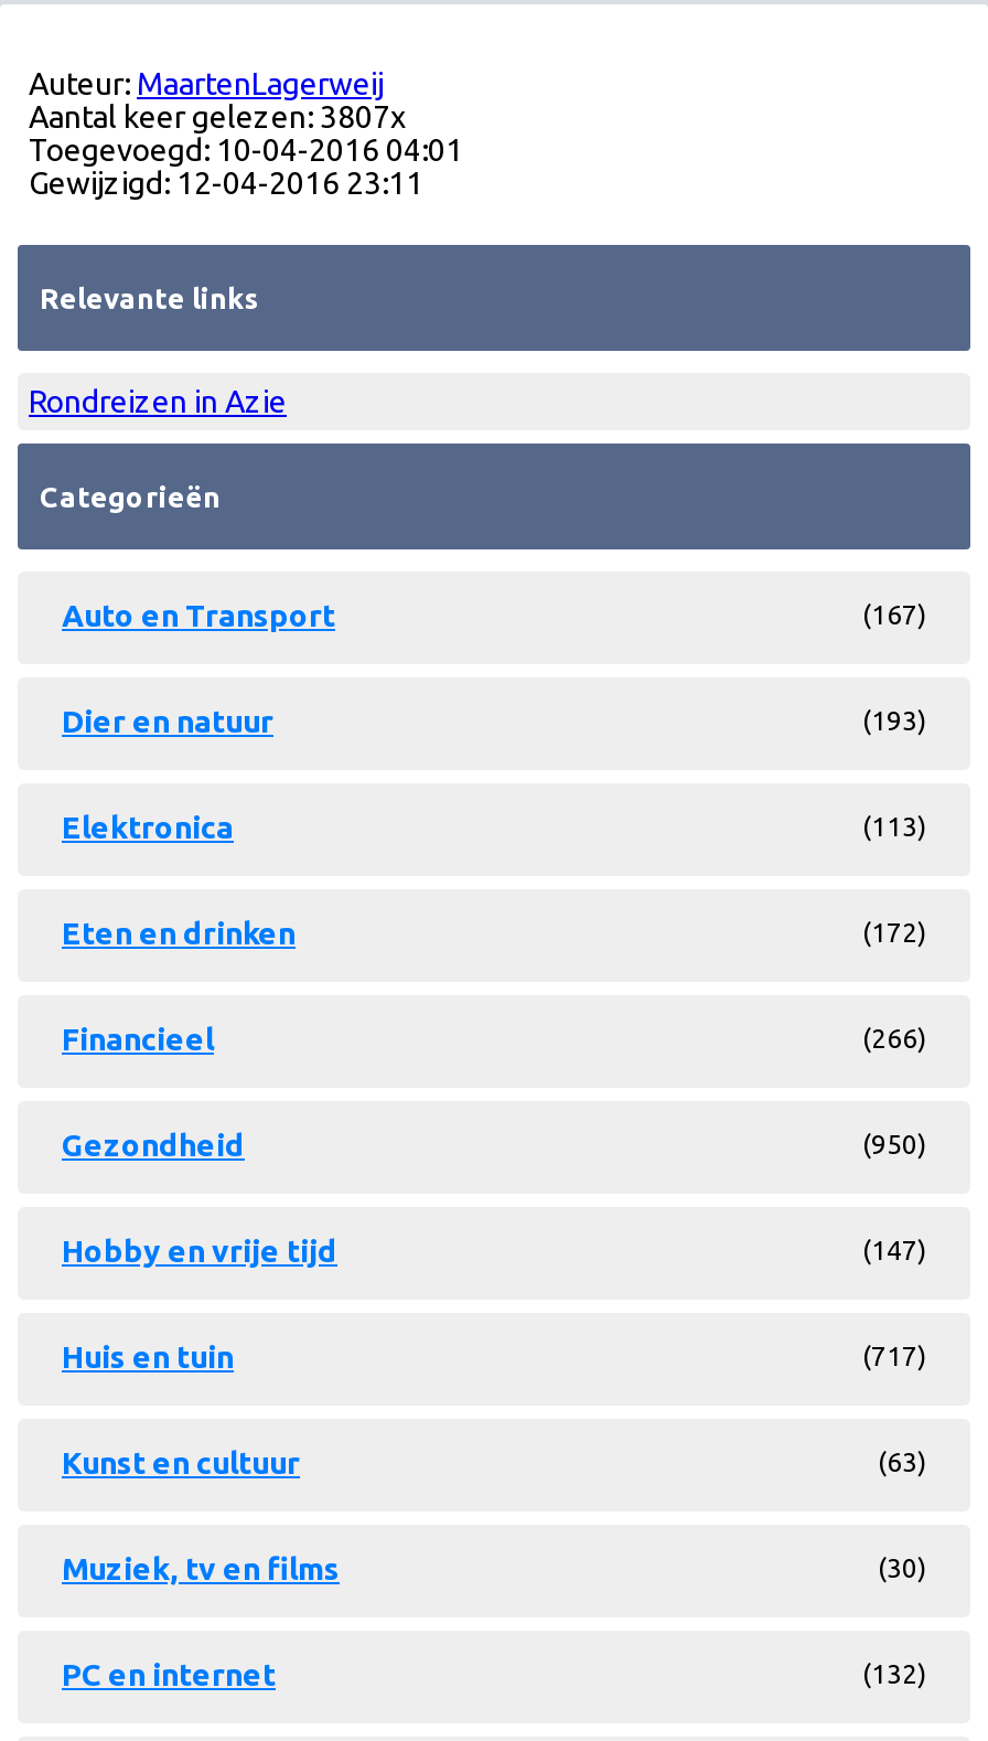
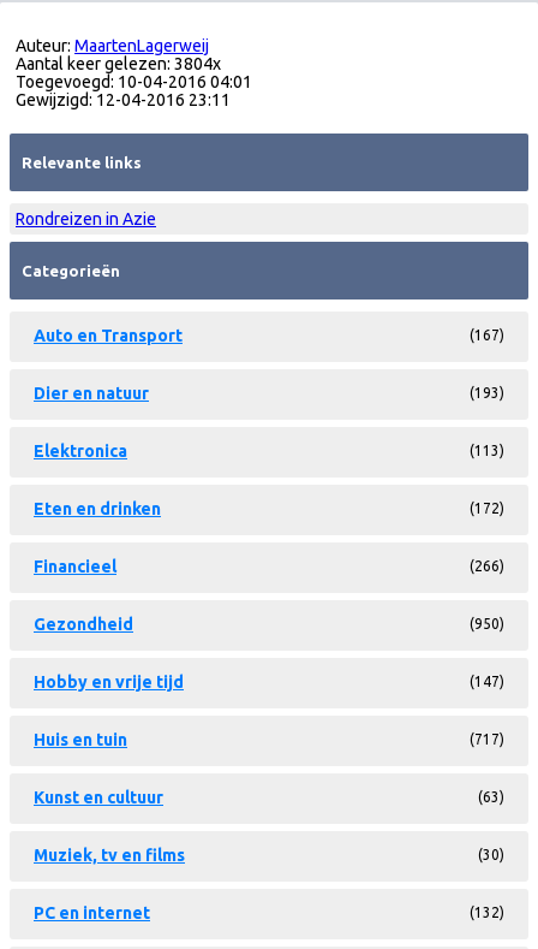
- Aantal keer gelezen: 3807x
+ Aantal keer gelezen: 3804x
